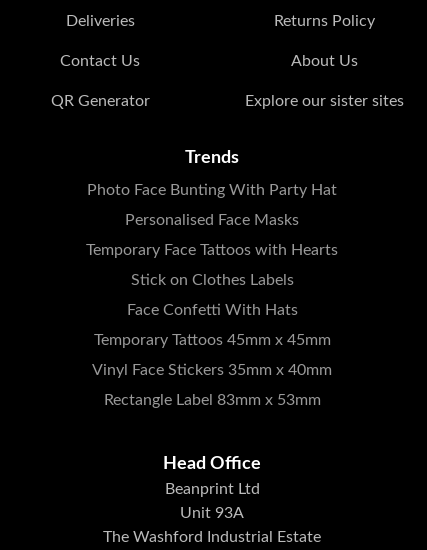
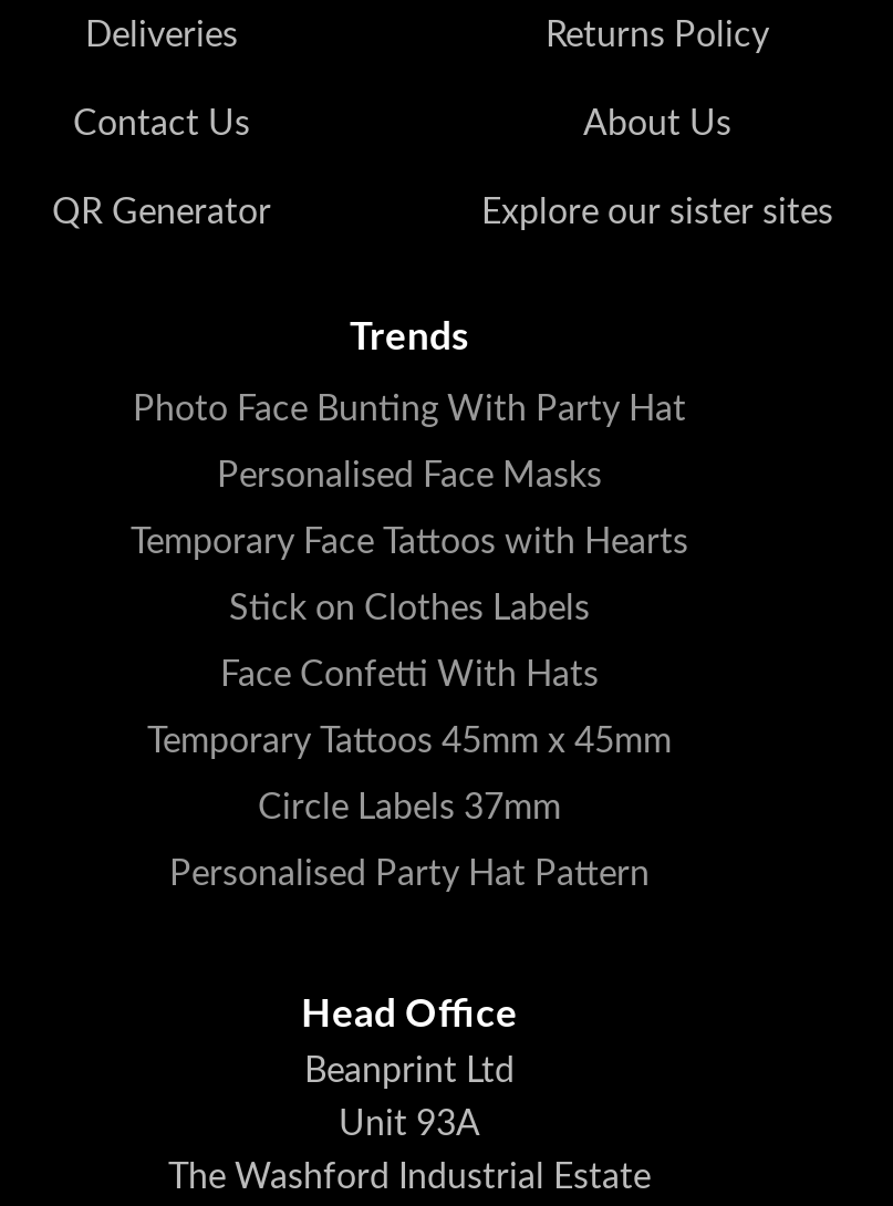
- Vinyl Face Stickers 35mm x 40mm
+ Circle Labels 37mm

- Rectangle Label 83mm x 53mm
+ Personalised Party Hat Pattern
